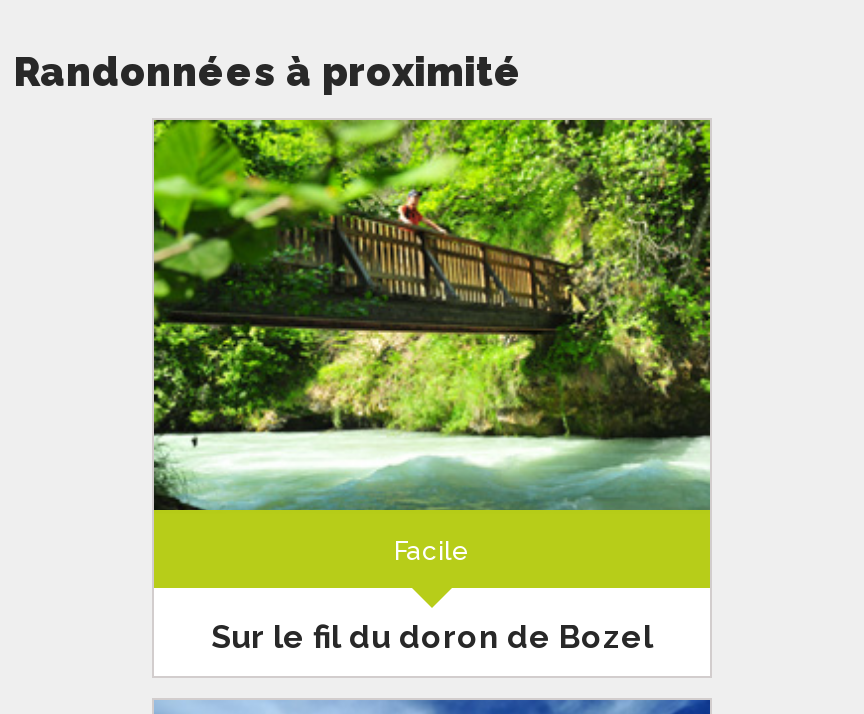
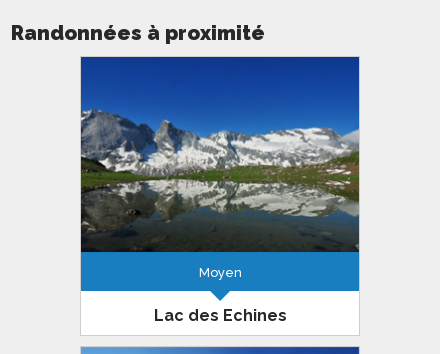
- [image]
- Facile
+ [image]
+ Moyen

- Sur le fil du doron de Bozel
+ Lac des Echines
